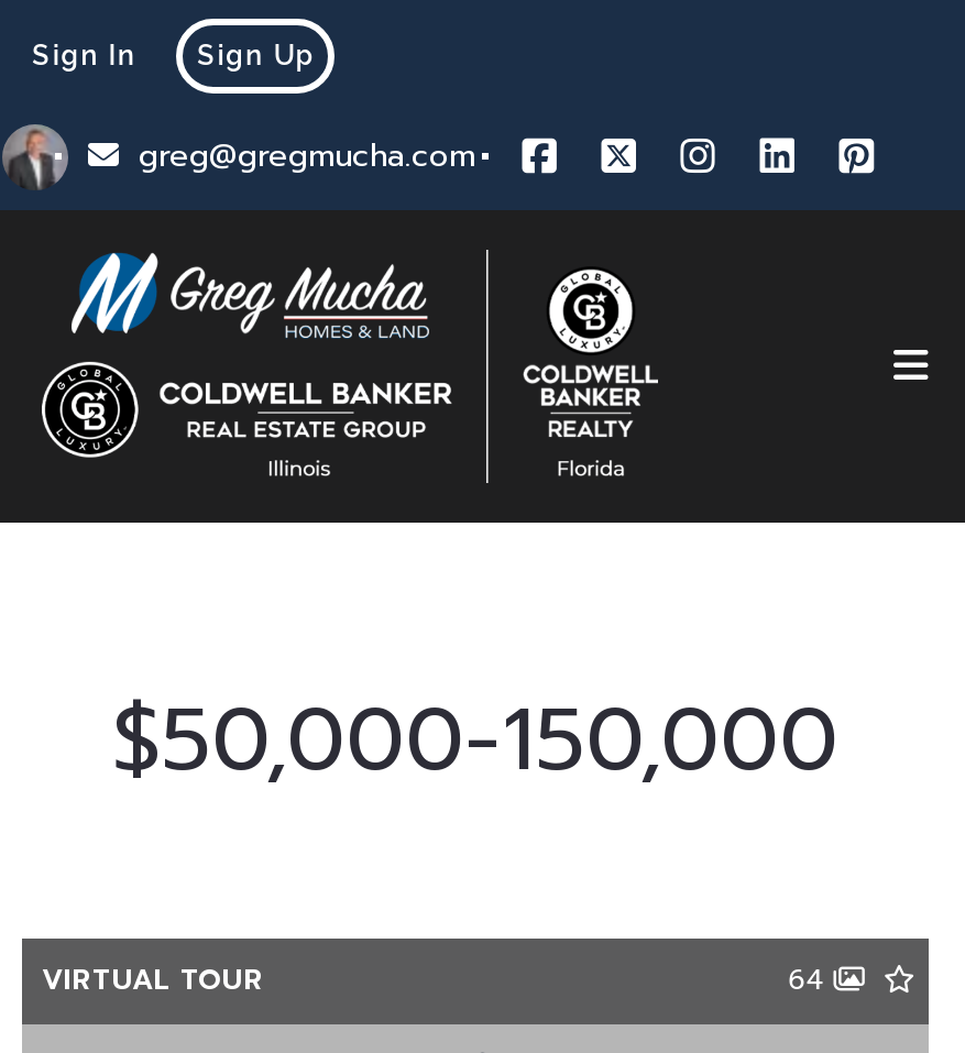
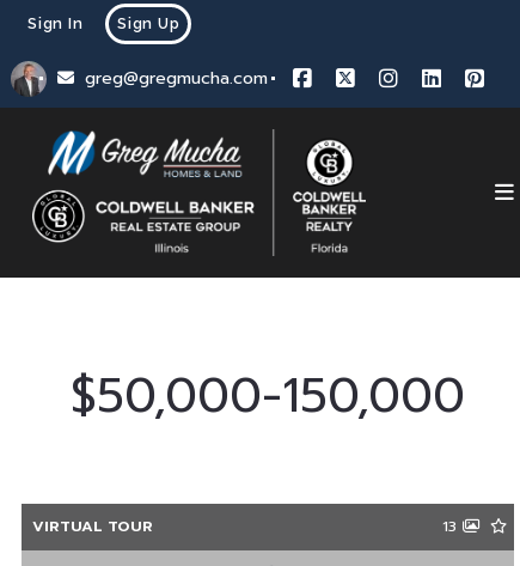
- 64
+ 13
